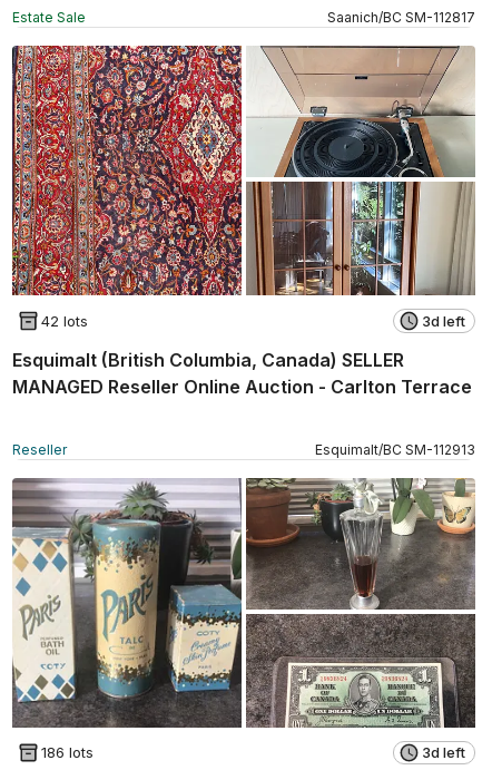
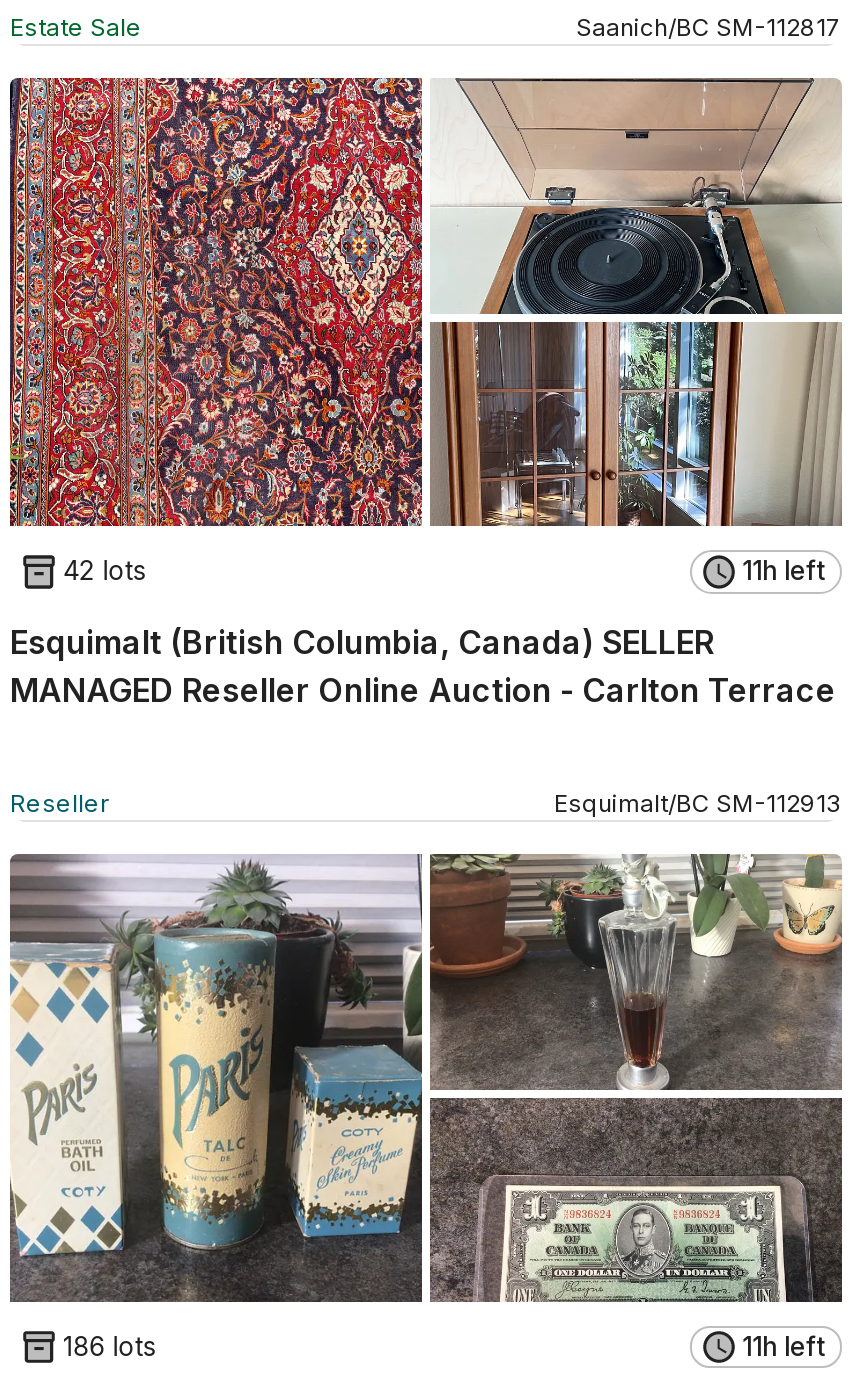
- 3d left
+ 11h left

- 3d left
+ 11h left
